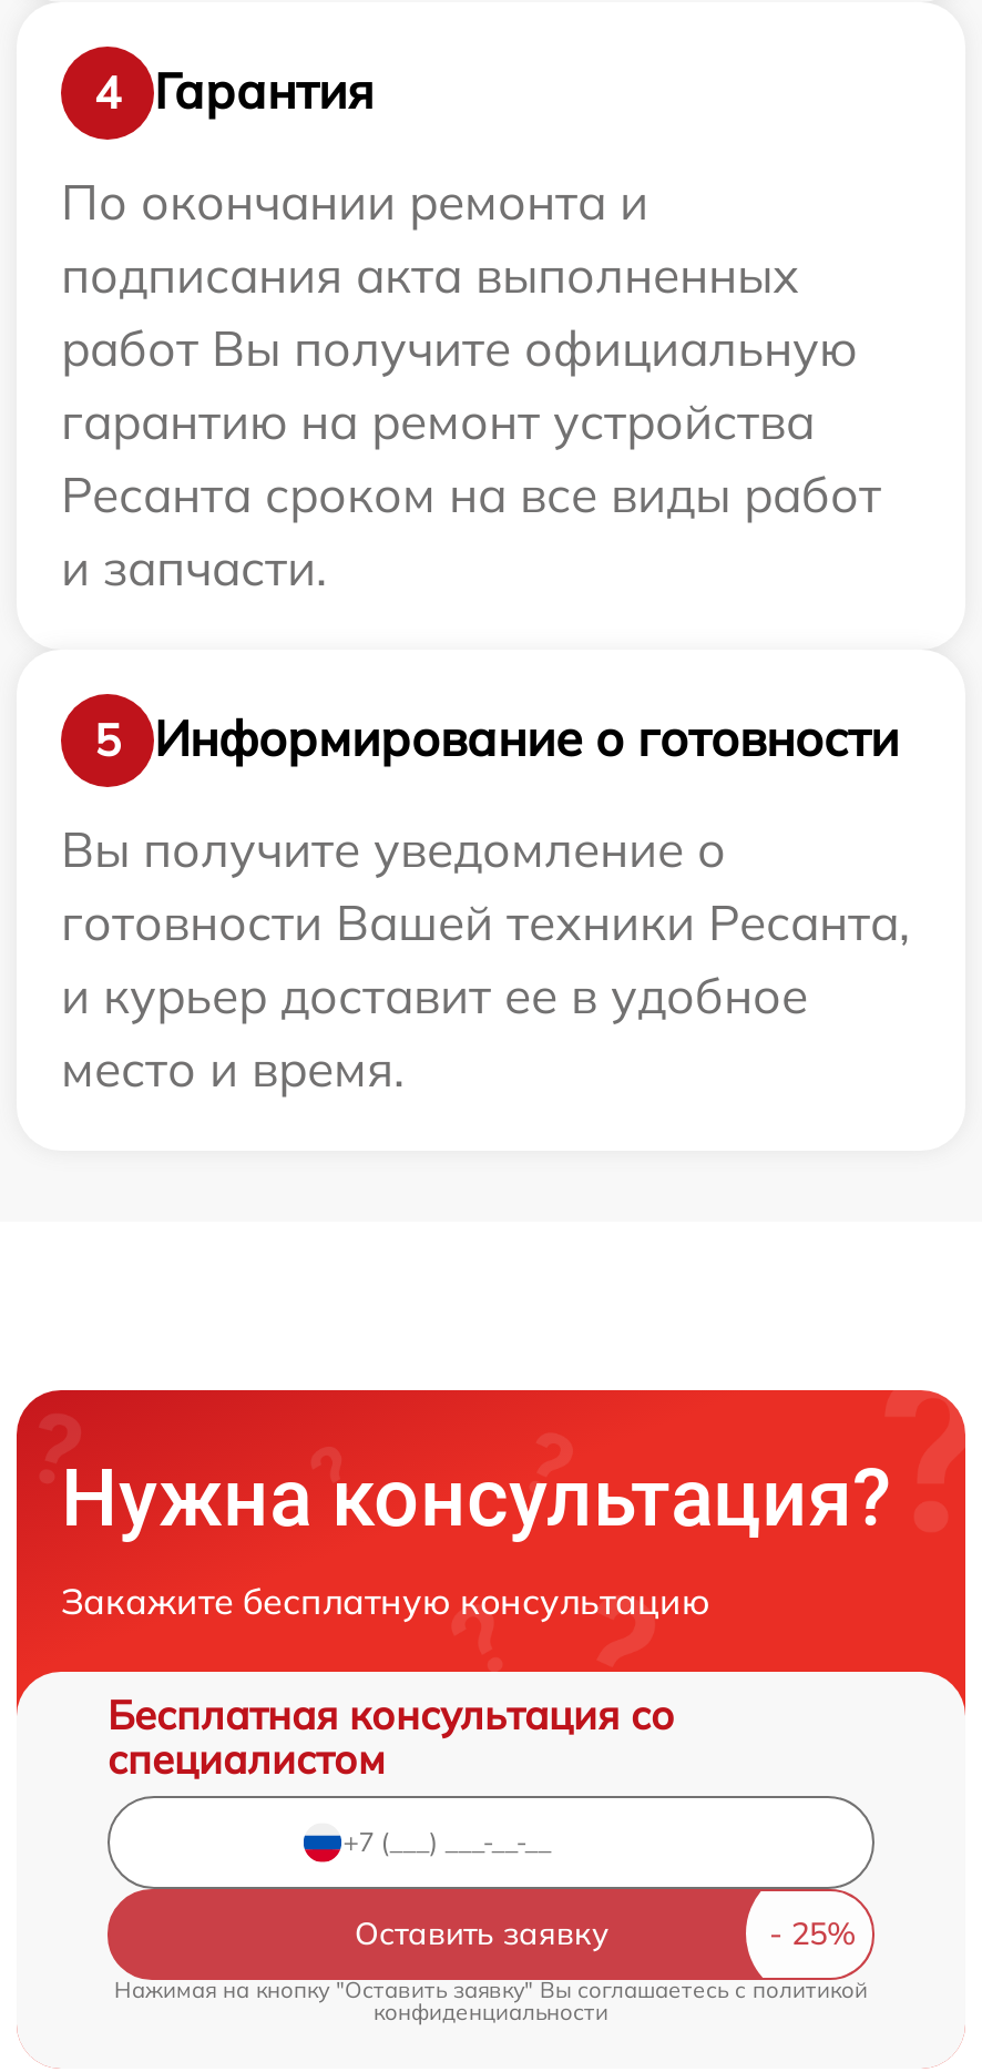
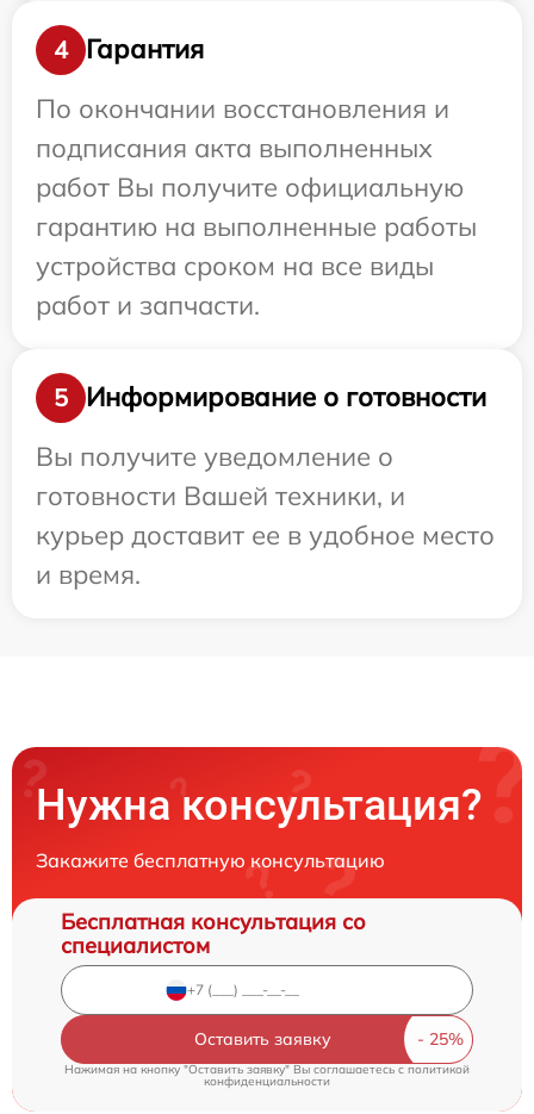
- По окончании ремонта и
+ По окончании восстановления и

- гарантию на ремонт устройства
- Ресанта сроком на все виды работ
- и запчасти.
+ гарантию на выполненные работы
+ устройства сроком на все виды
+ работ и запчасти.

- готовности Вашей техники Ресанта,
- и курьер доставит ее в удобное
- место и время.
+ готовности Вашей техники, и
+ курьер доставит ее в удобное место
+ и время.
